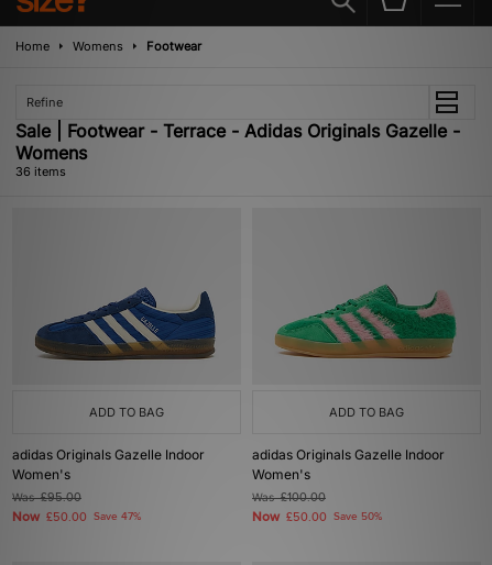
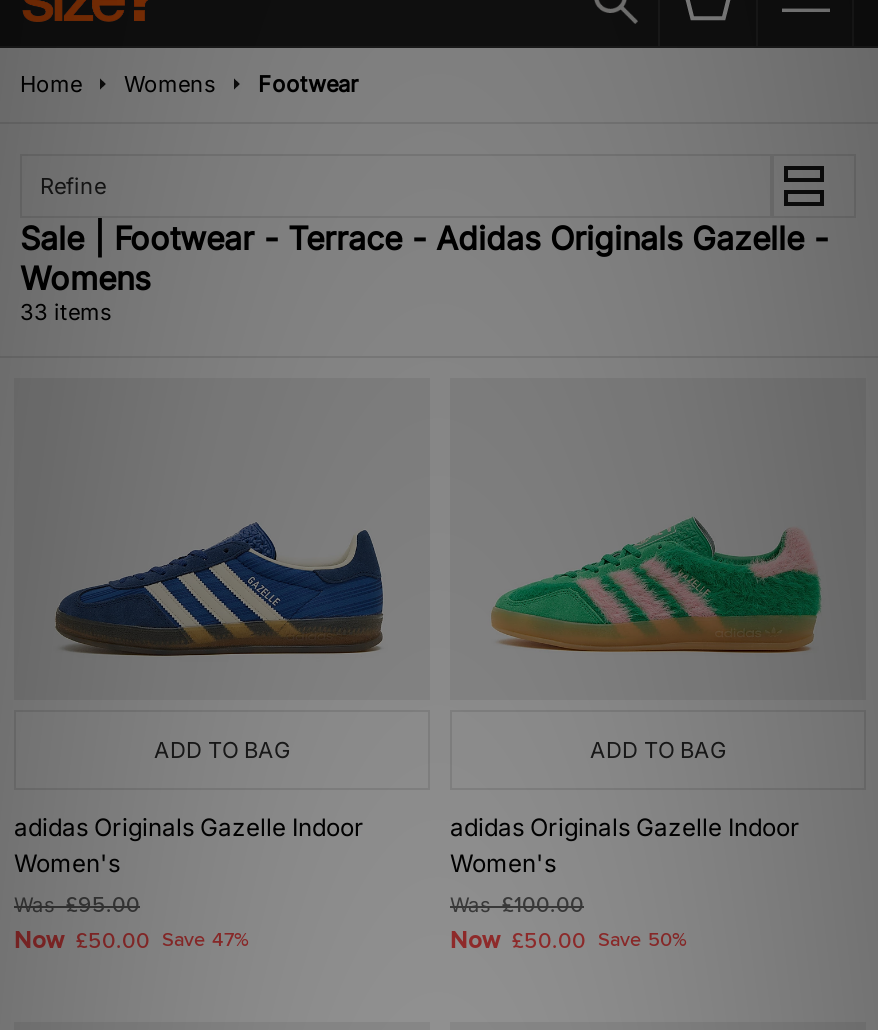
- 36 items
+ 33 items
